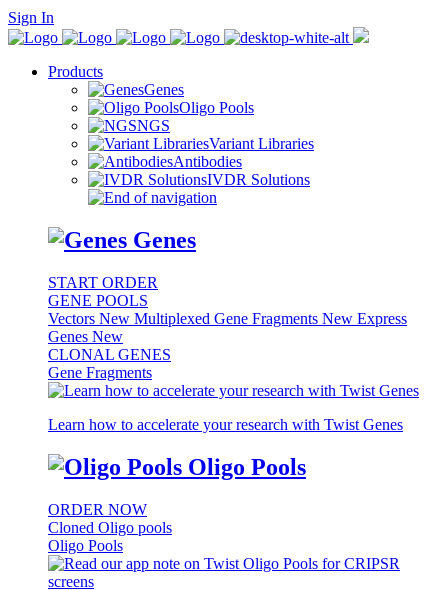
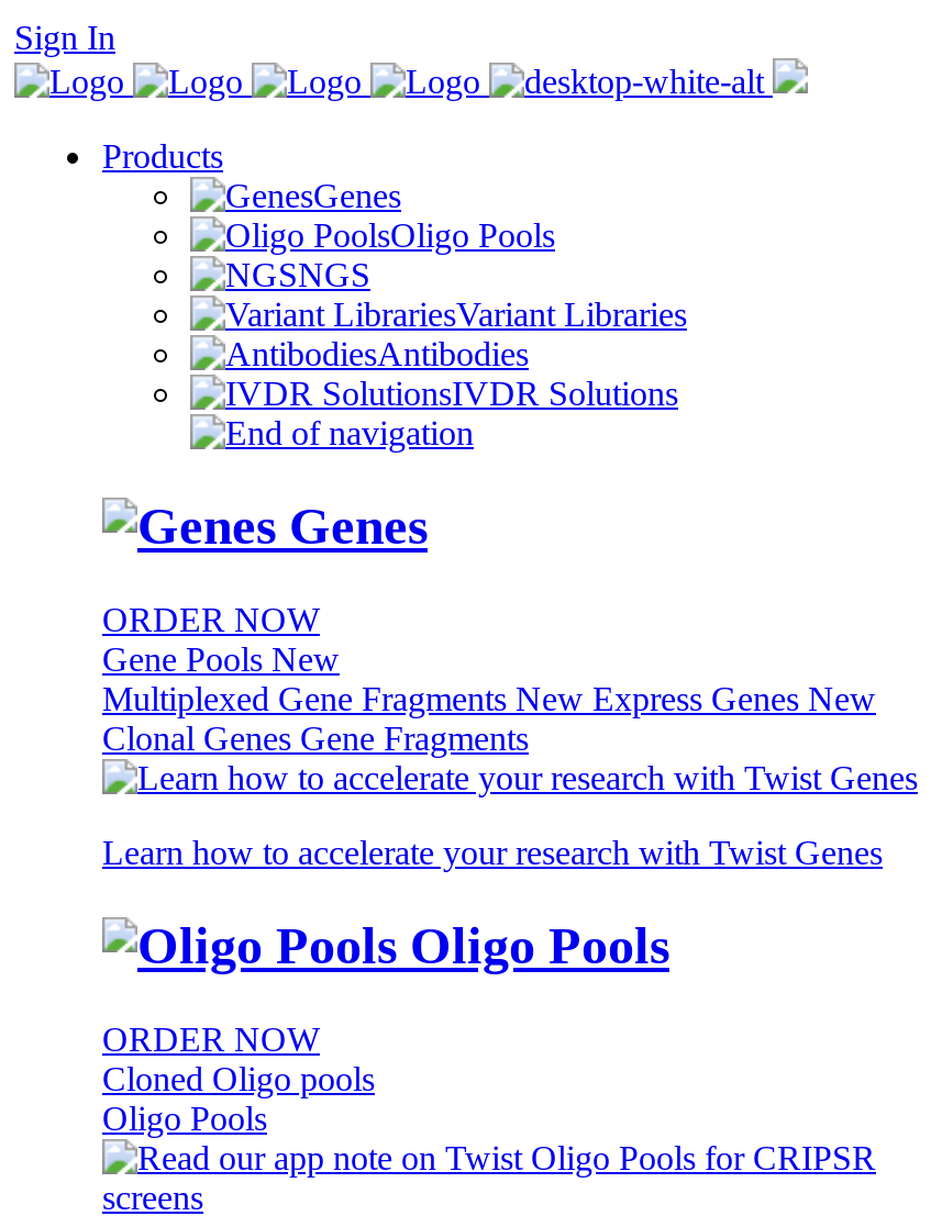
- START ORDER
- GENE POOLS
- Vectors New Multiplexed Gene Fragments New Express
- Genes New
- CLONAL GENES
- Gene Fragments
+ ORDER NOW
+ Gene Pools New
+ Multiplexed Gene Fragments New Express Genes New
+ Clonal Genes Gene Fragments
